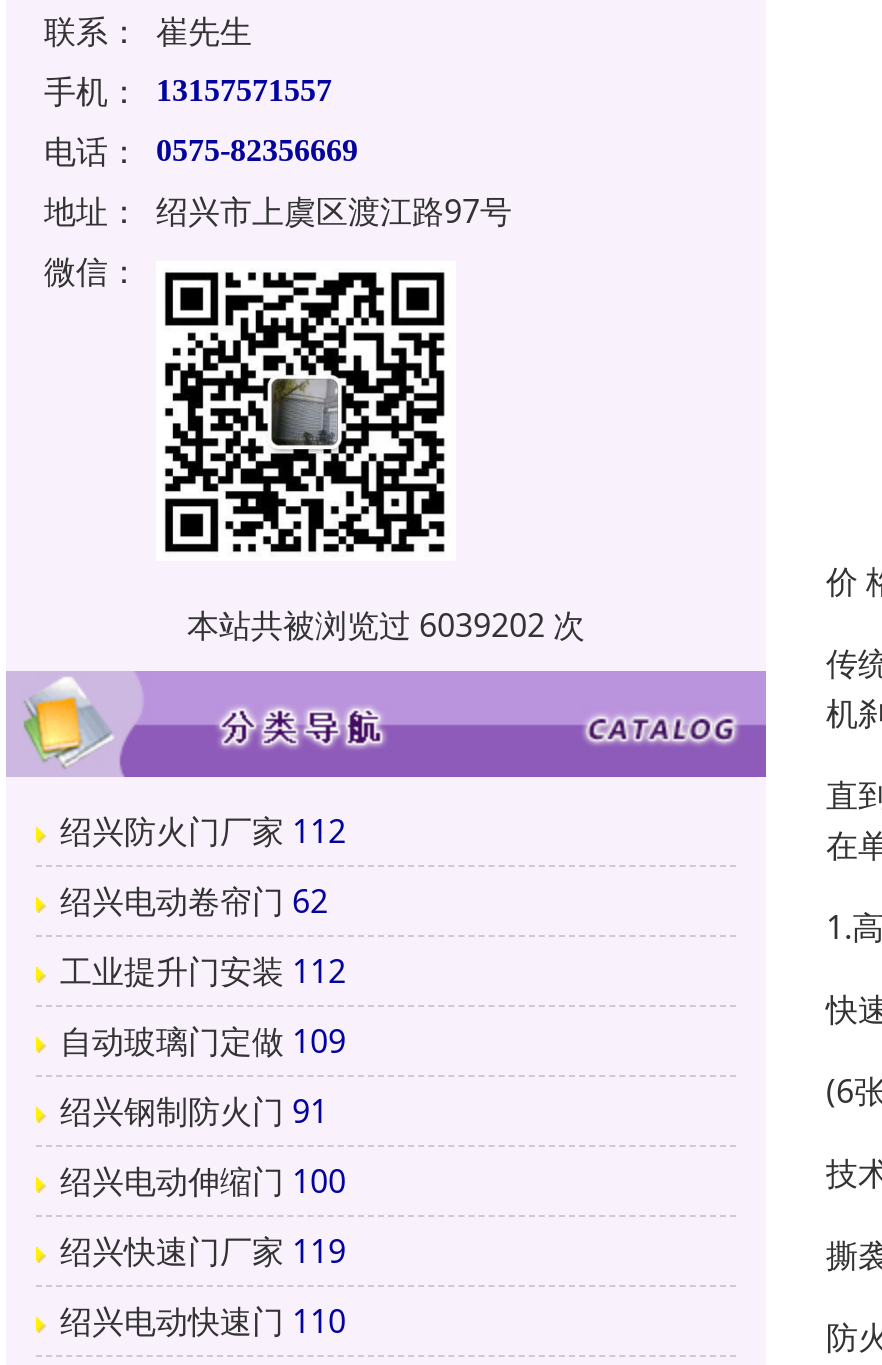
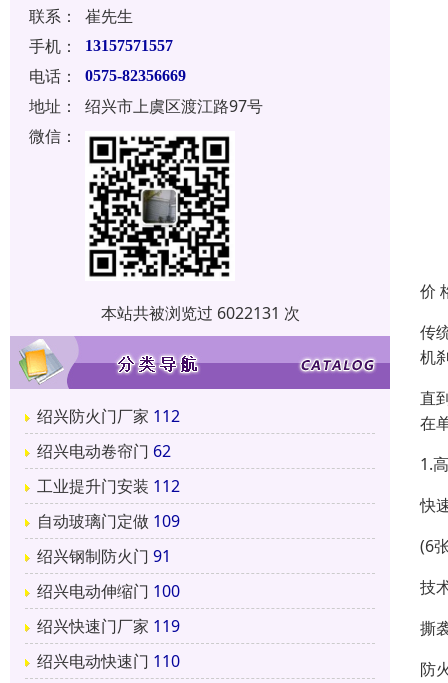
- 本站共被浏览过 6039202 次
+ 本站共被浏览过 6022131 次
